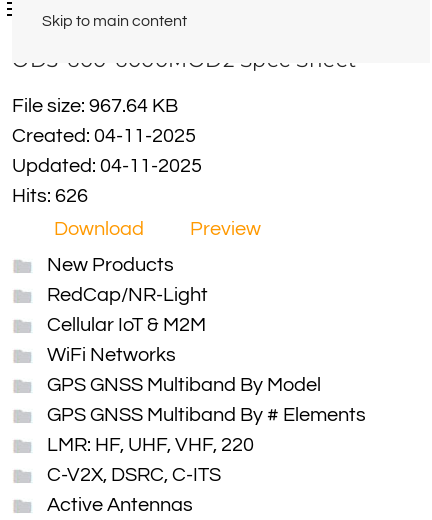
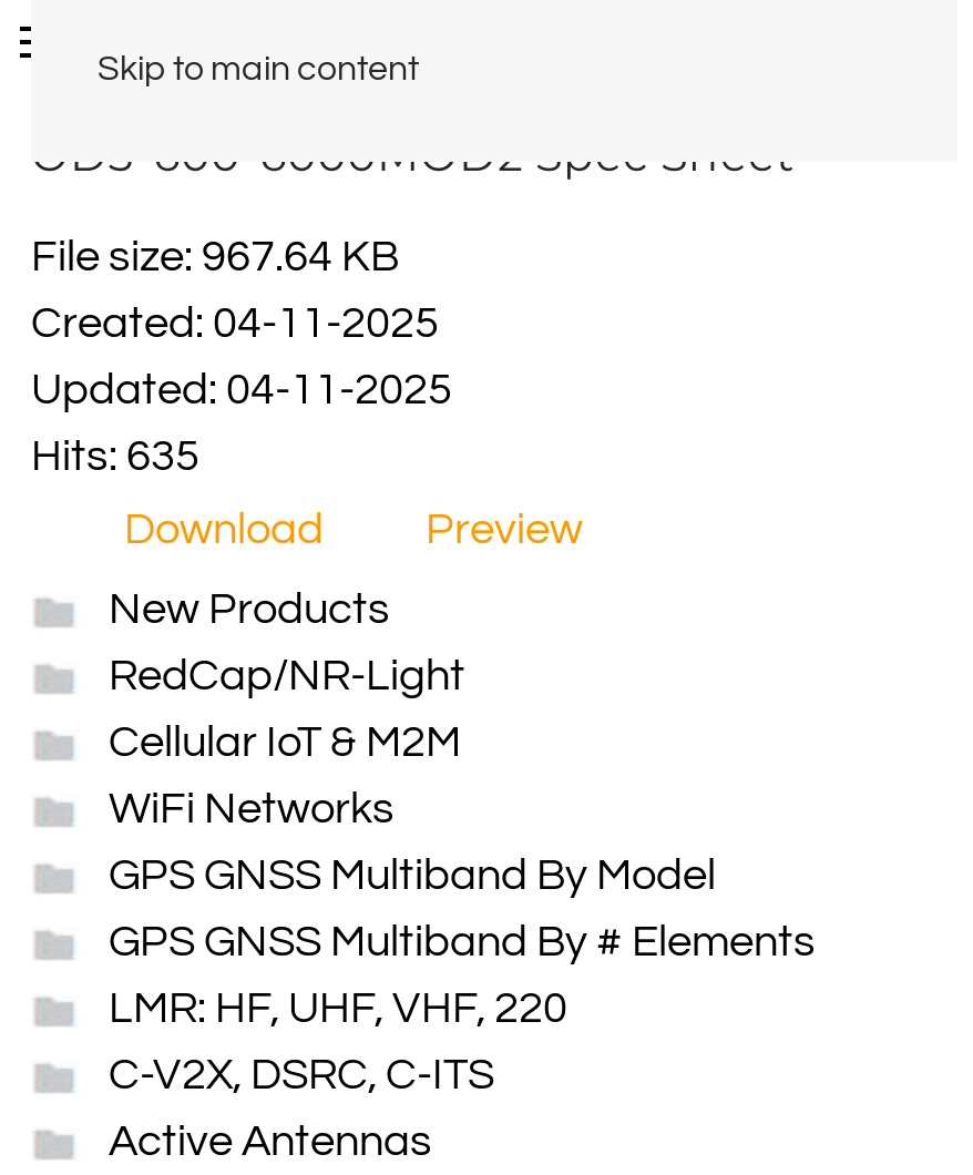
- Hits: 626
+ Hits: 635
